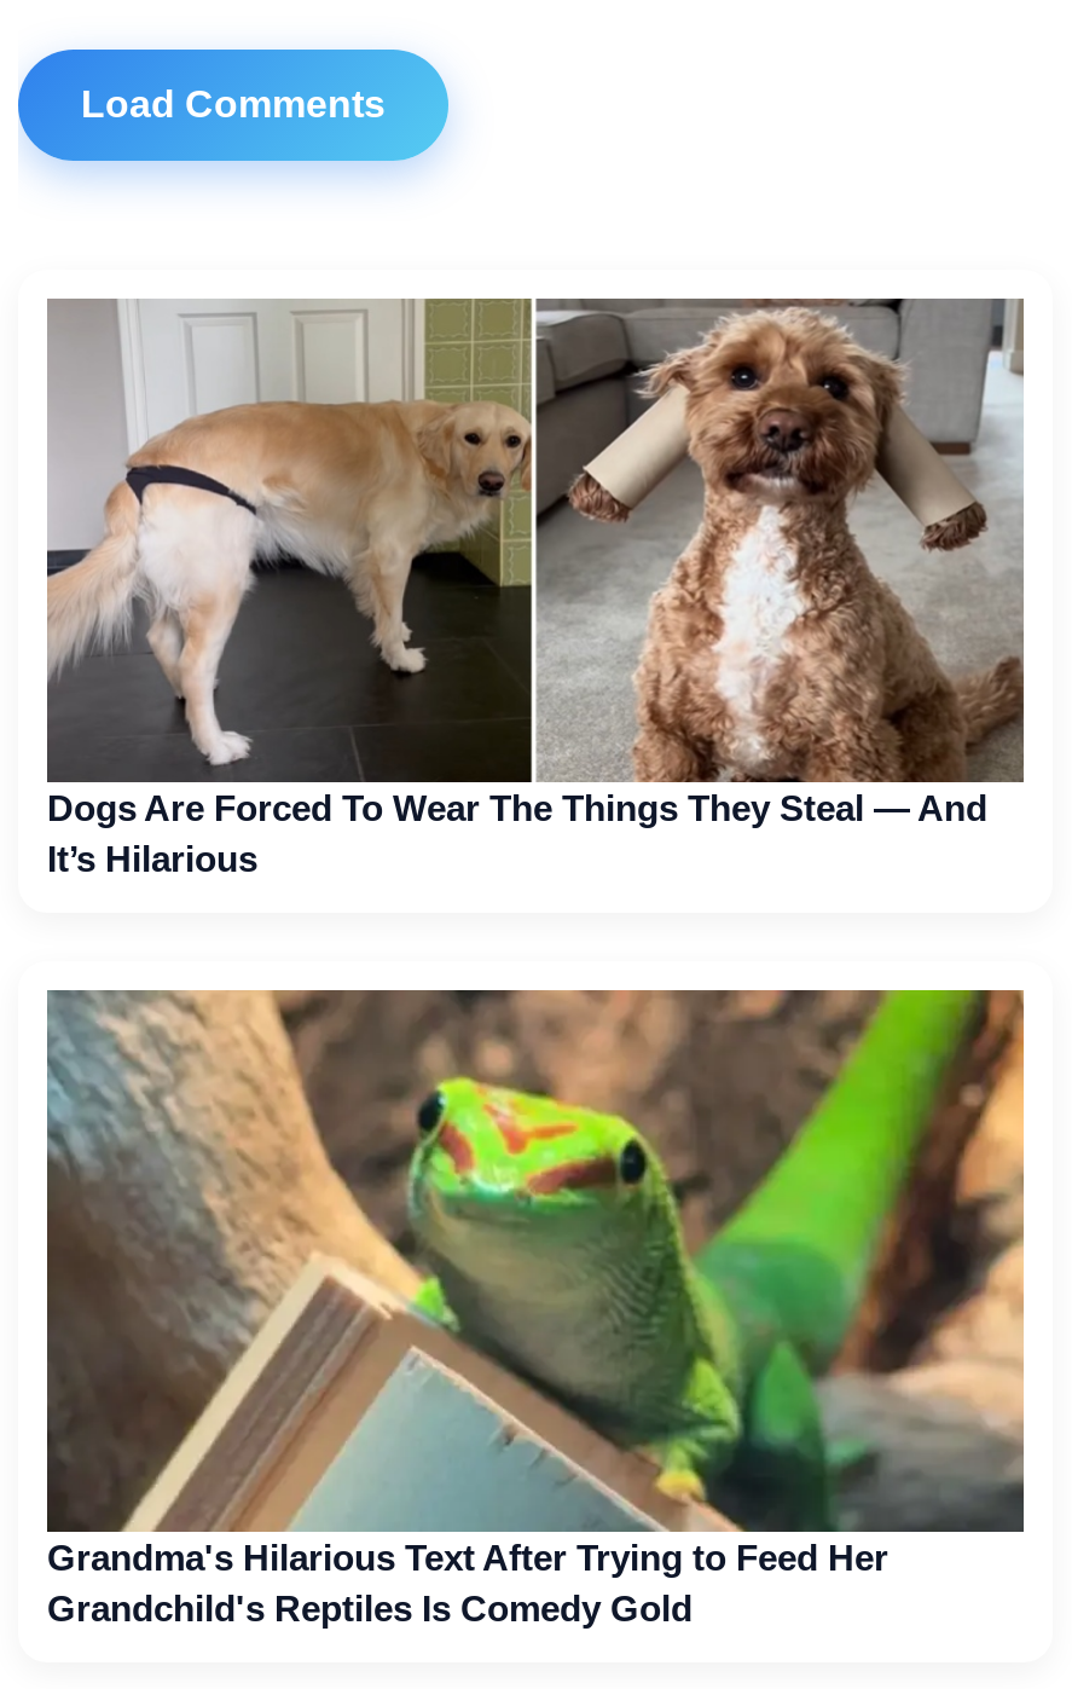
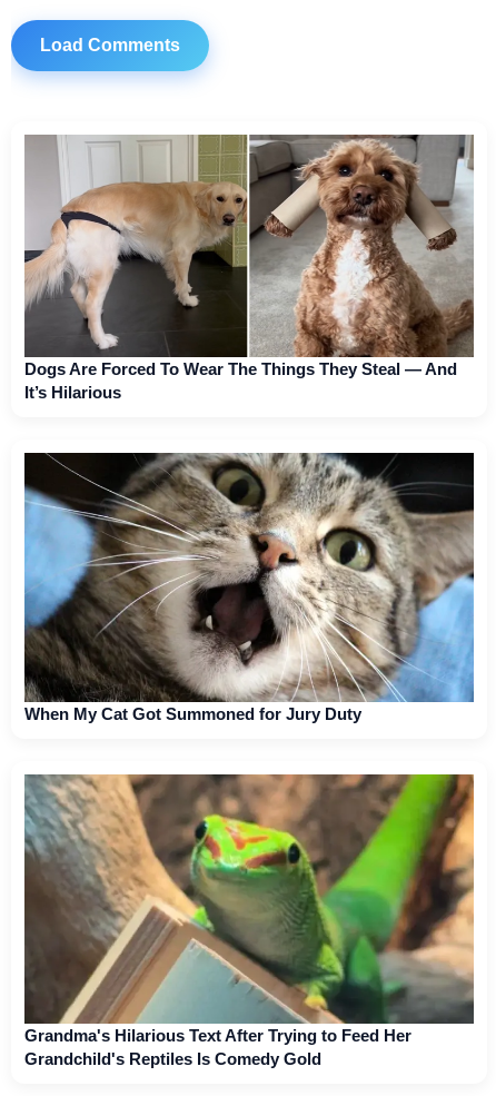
+ [image]
+ When My Cat Got Summoned for Jury Duty
